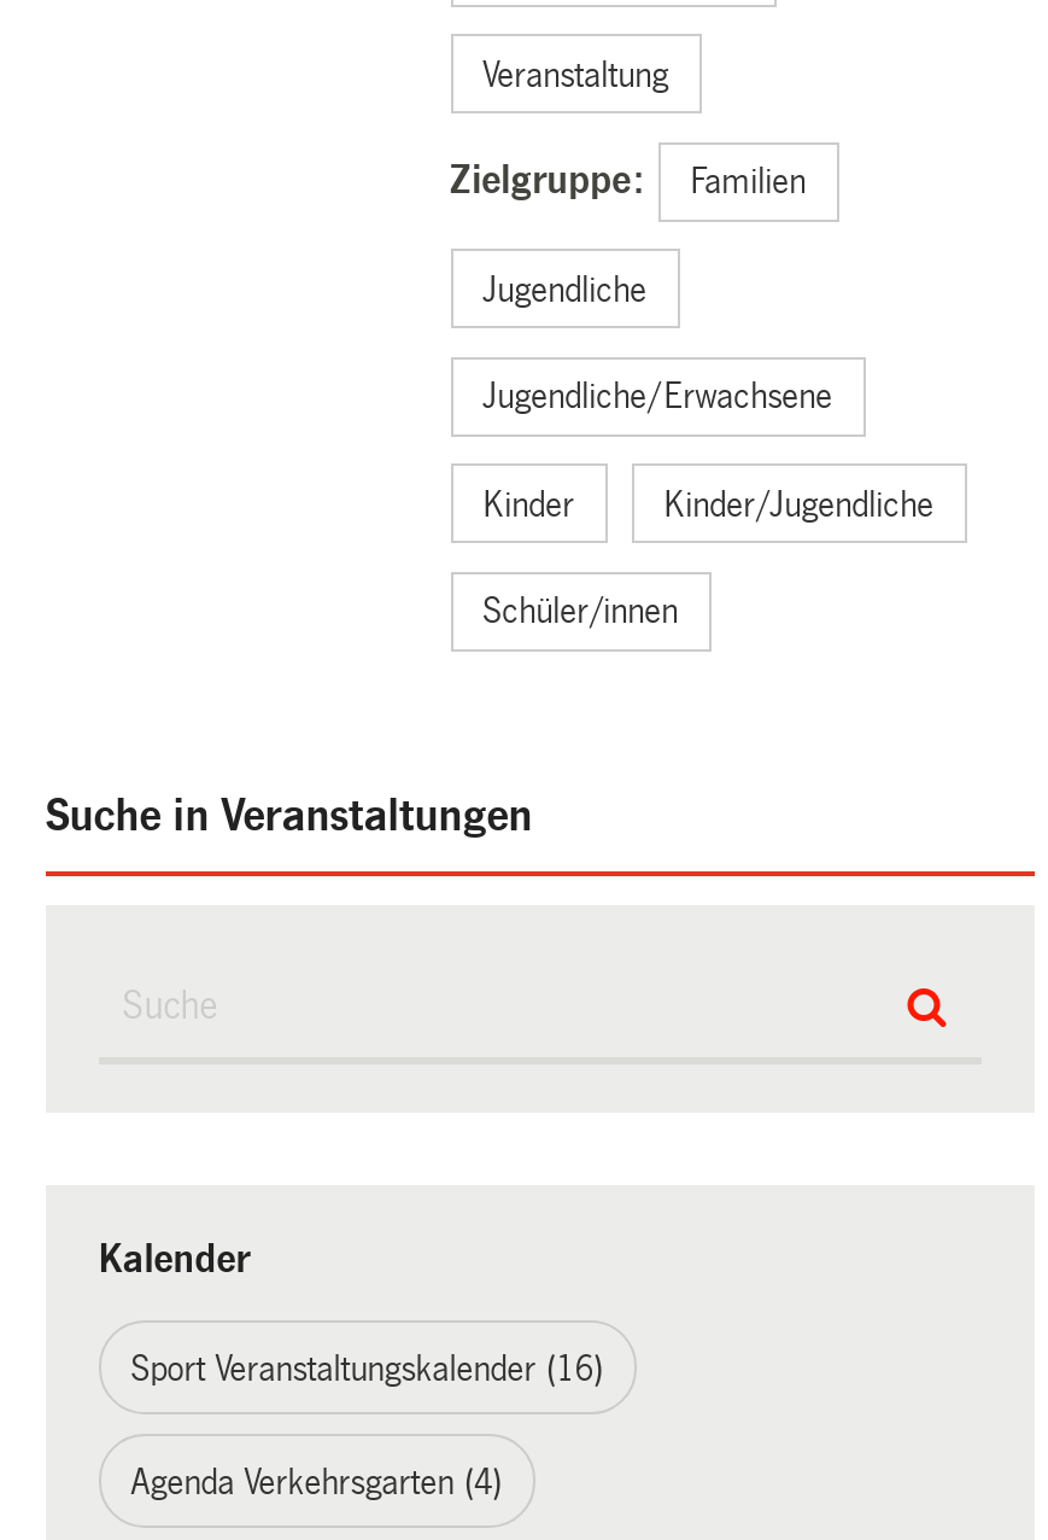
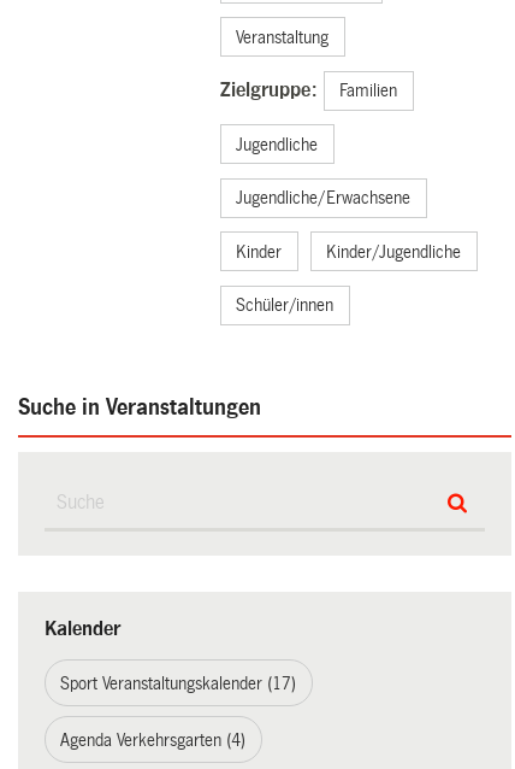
- Sport Veranstaltungskalender (16)
+ Sport Veranstaltungskalender (17)
